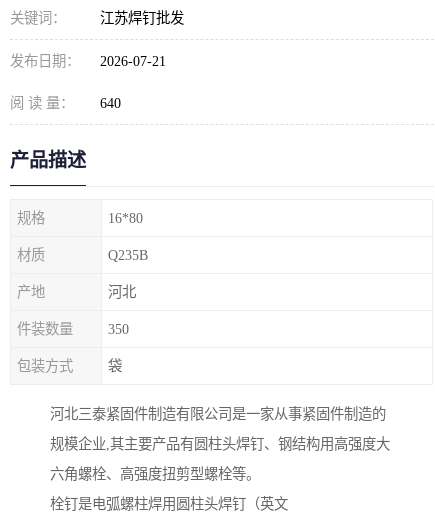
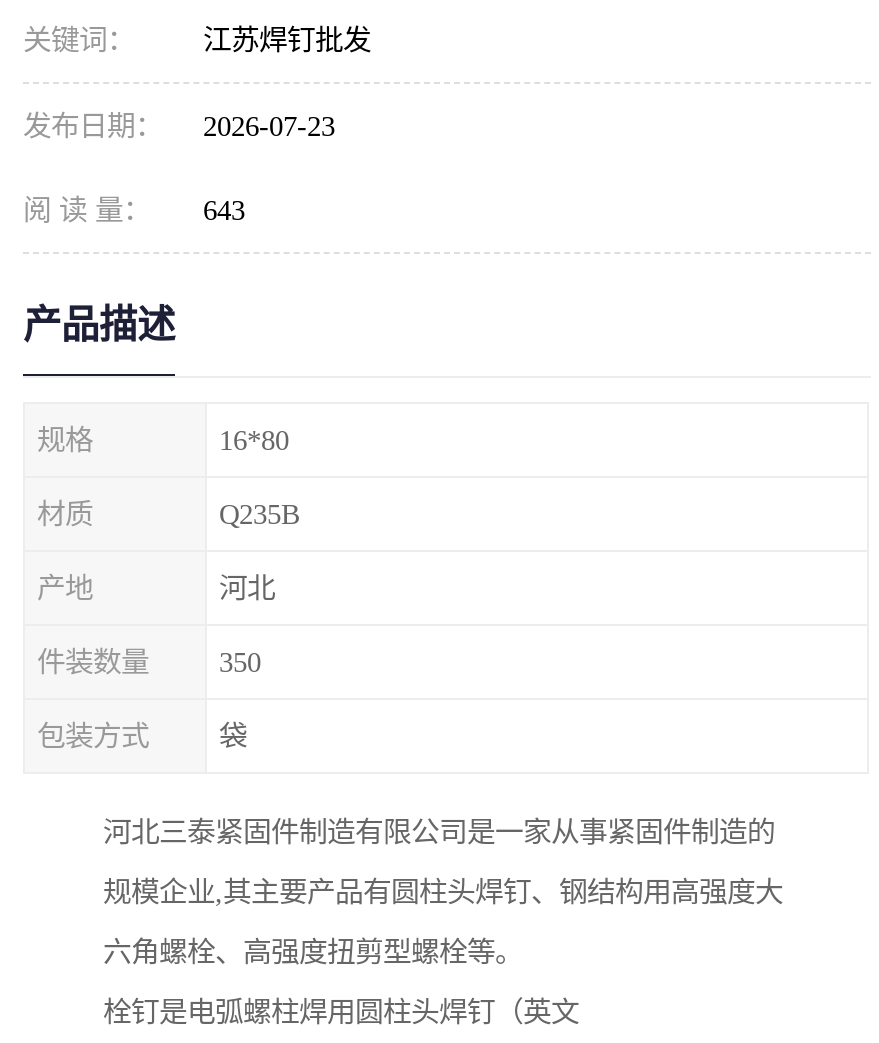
- 发布日期： 2026-07-21
+ 发布日期： 2026-07-23

- 阅 读 量： 640
+ 阅 读 量： 643
